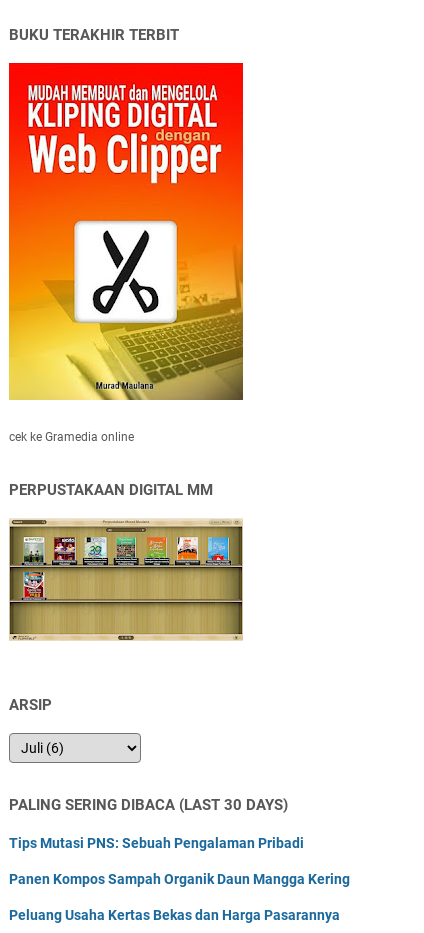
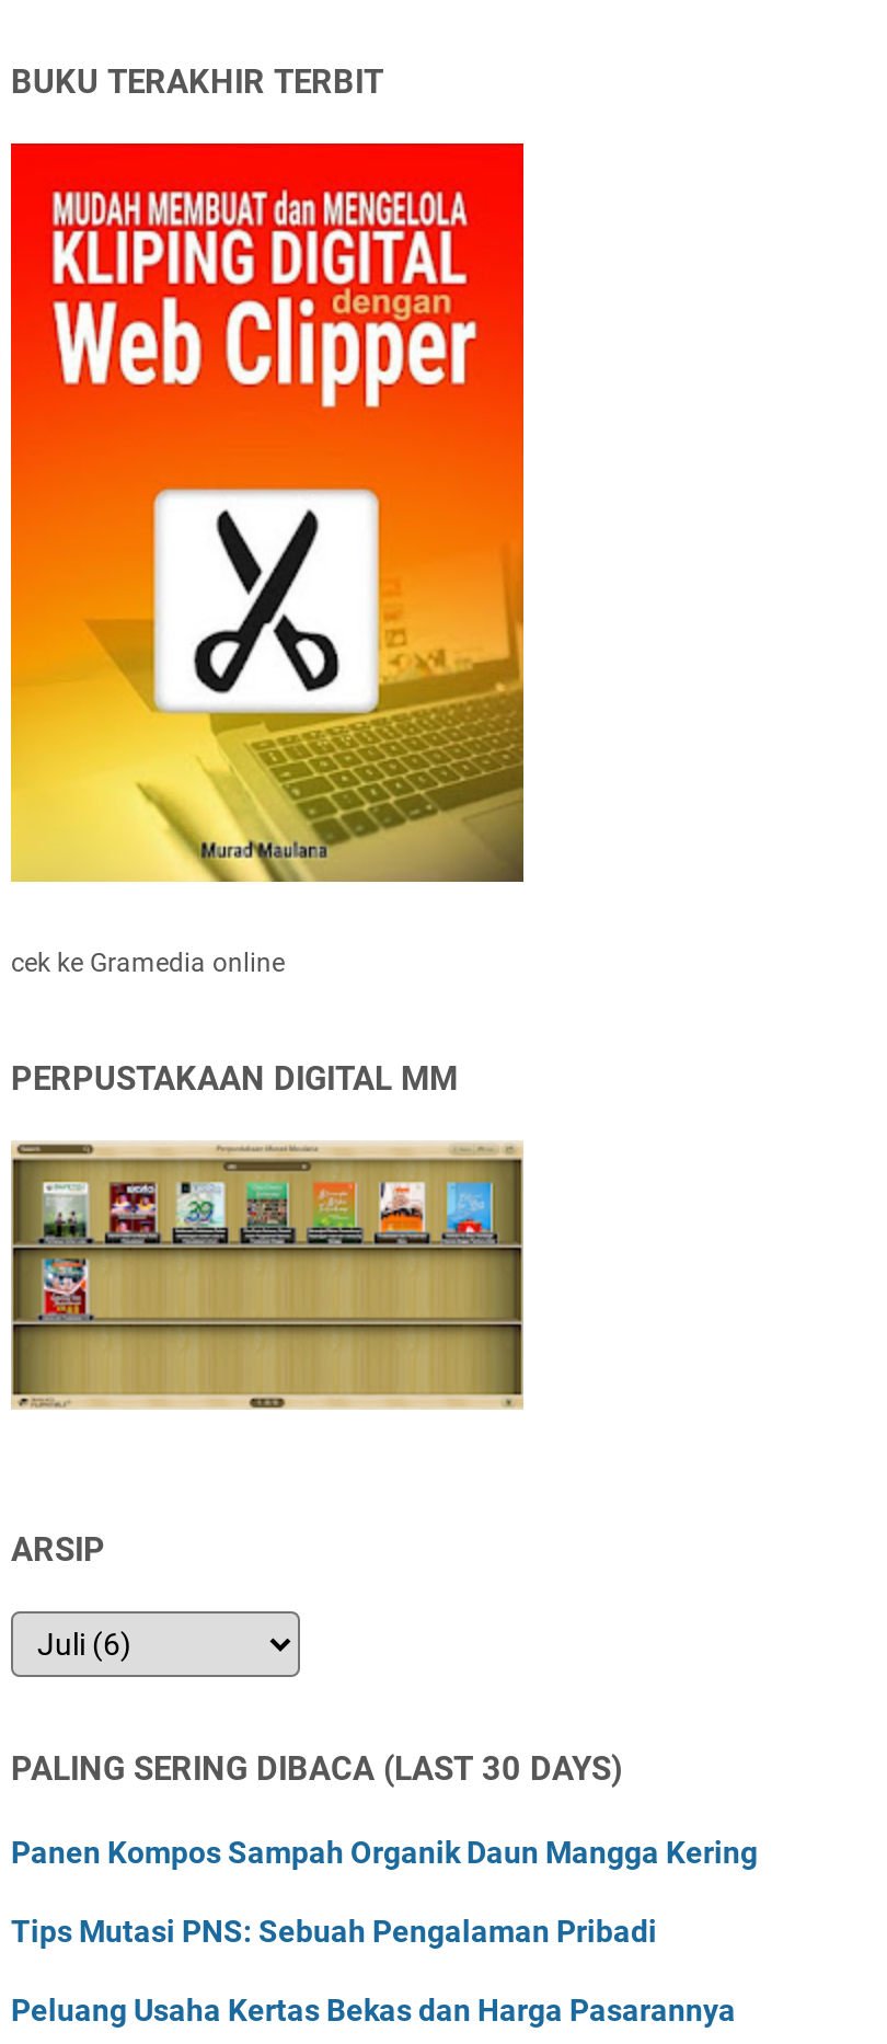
moved down: Tips Mutasi PNS: Sebuah Pengalaman Pribadi

moved up: Panen Kompos Sampah Organik Daun Mangga Kering
